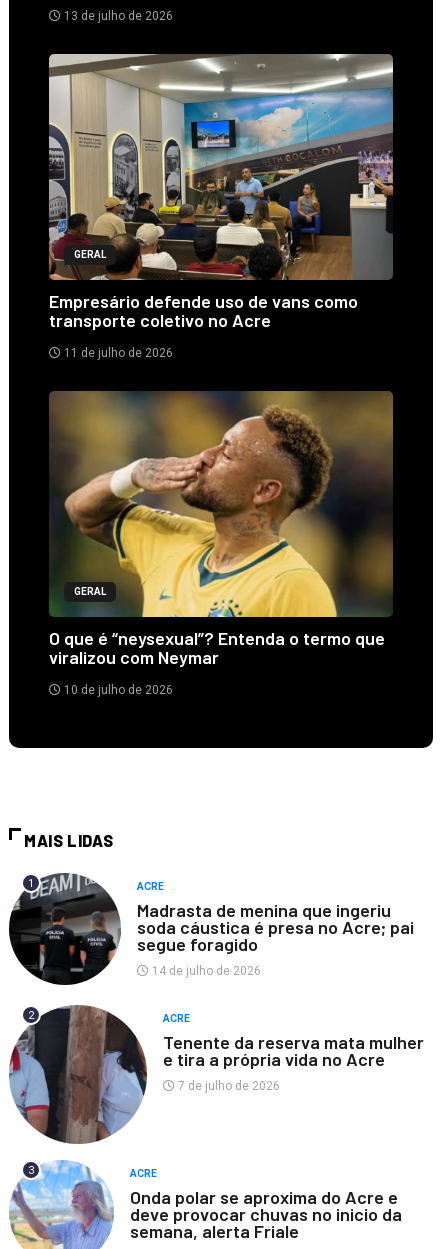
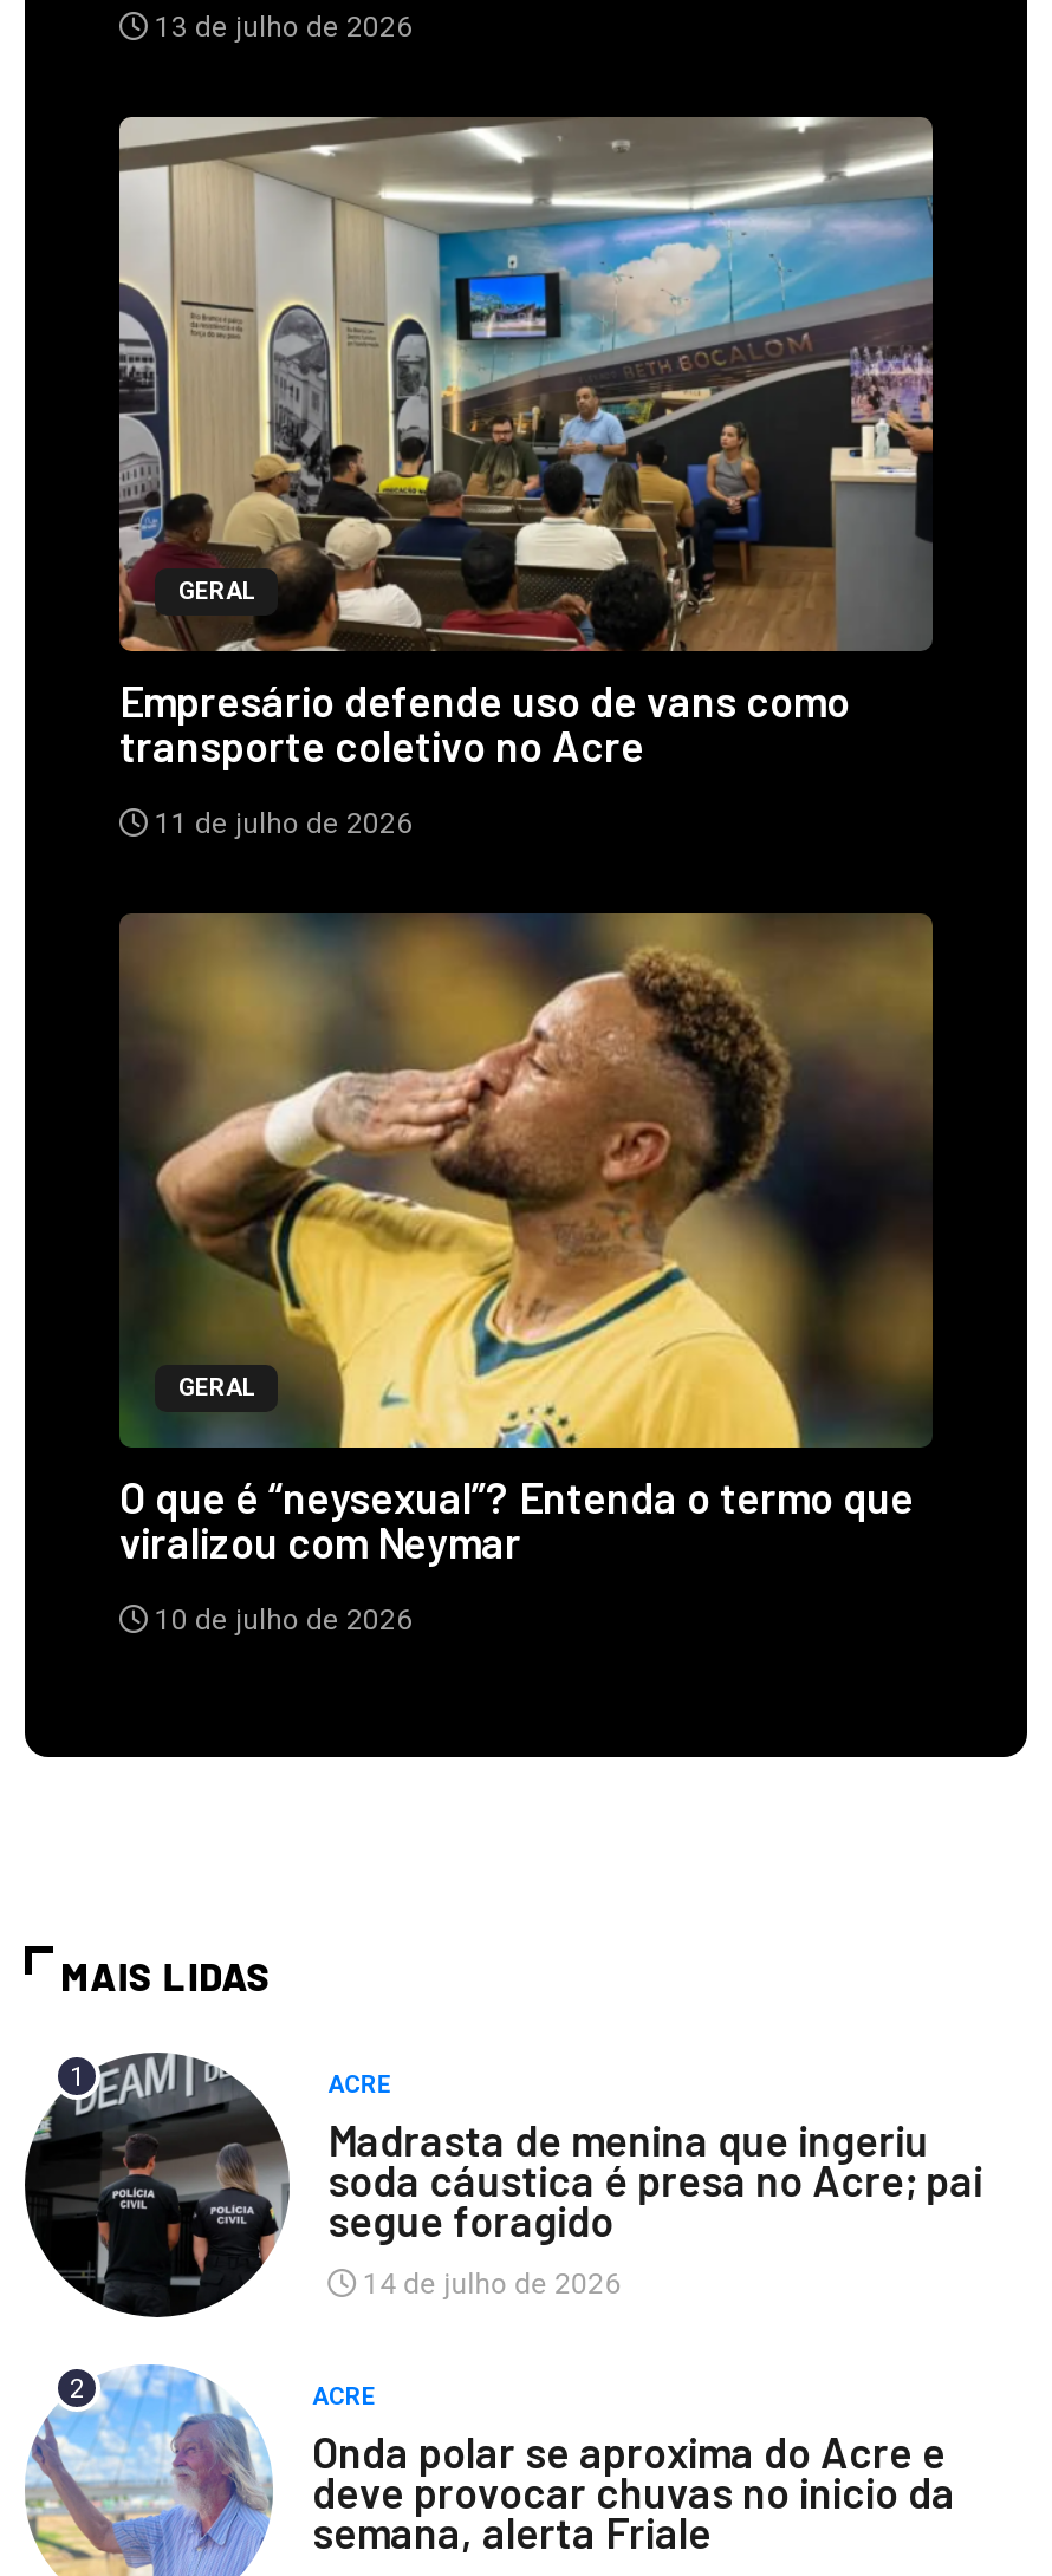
- [image]
- Tenente da reserva mata mulher
- e tira a própria vida no Acre
- 7 de julho de 2026

- 3
- ACRE
